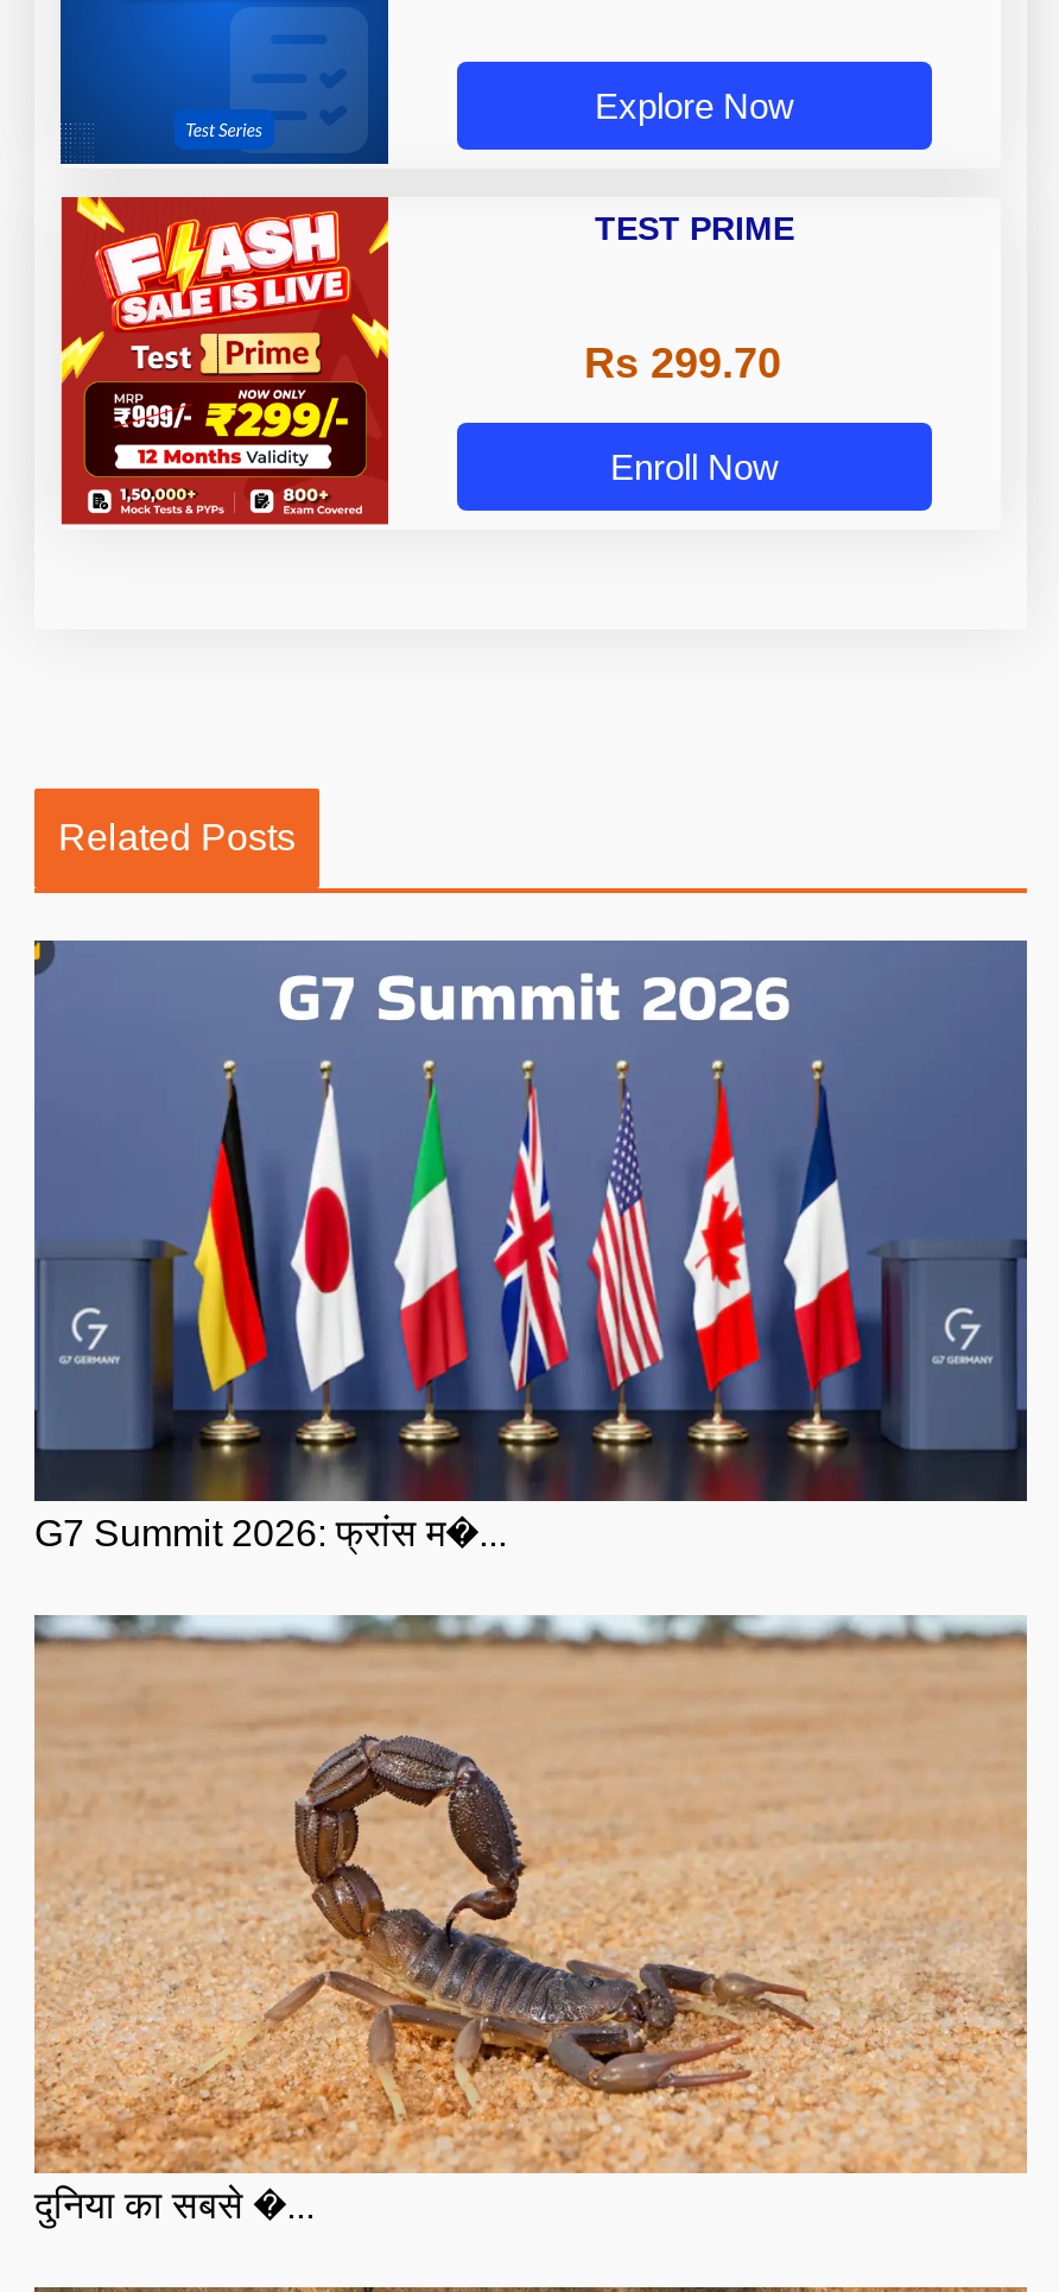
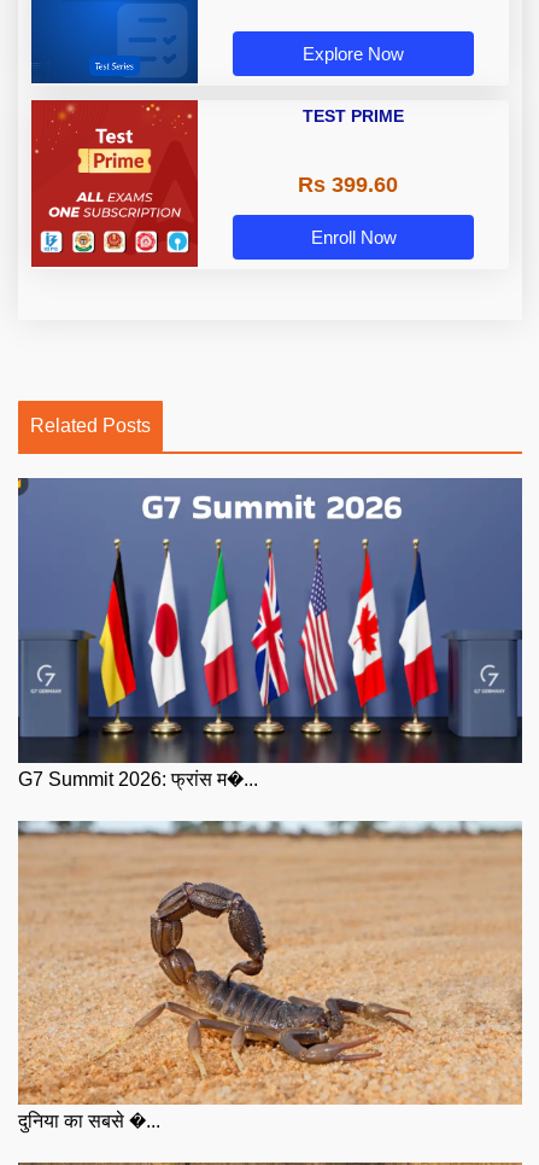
- [image]
+ [image]

- Rs 299.70
+ Rs 399.60
